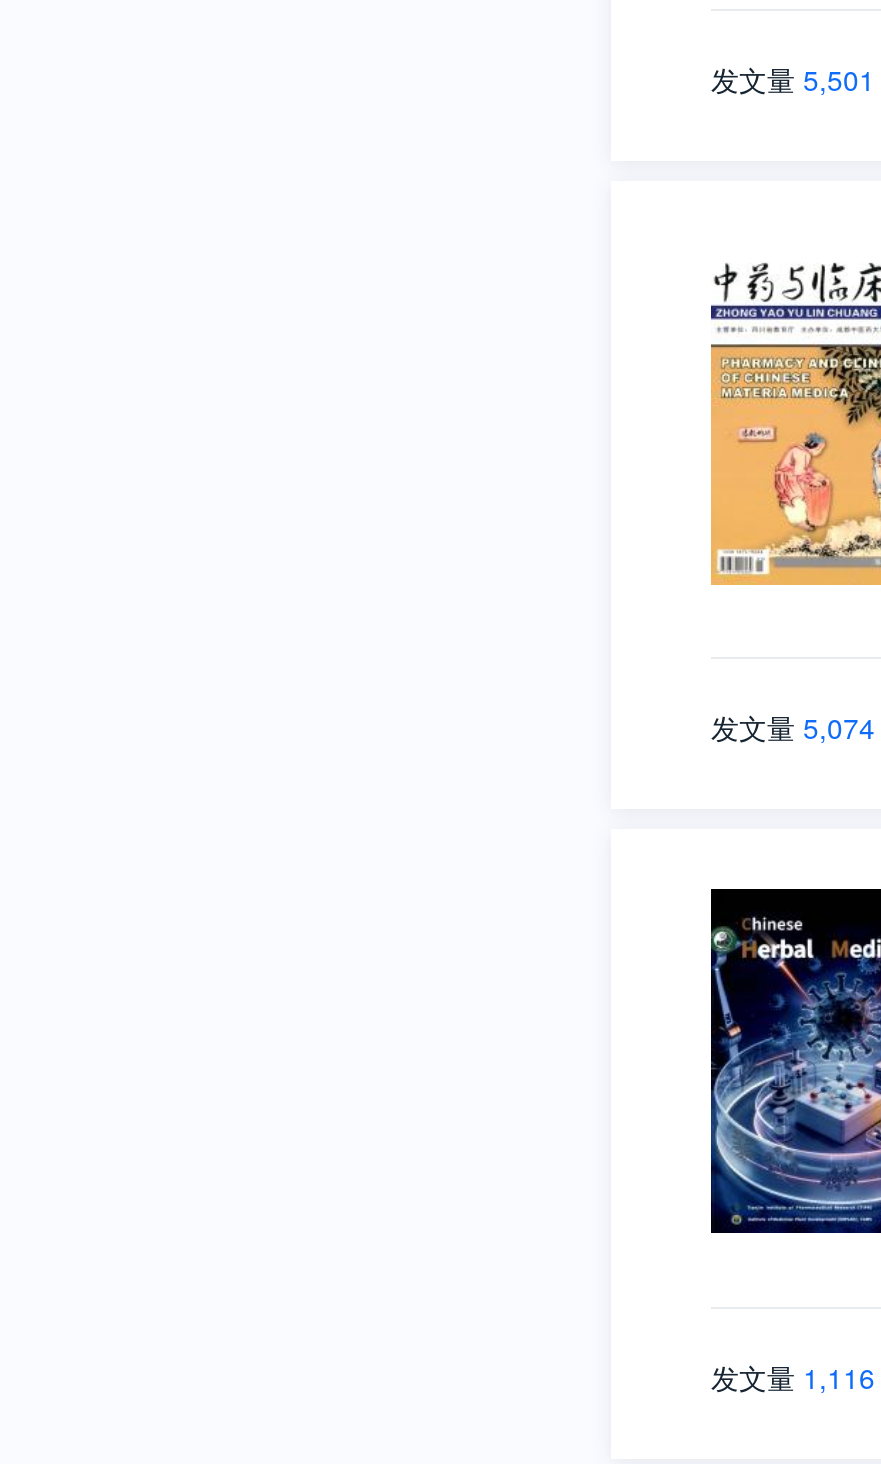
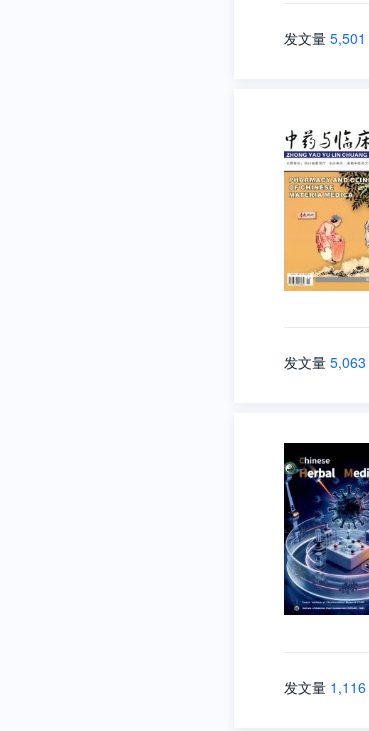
- 发文量5,074
+ 发文量5,063
